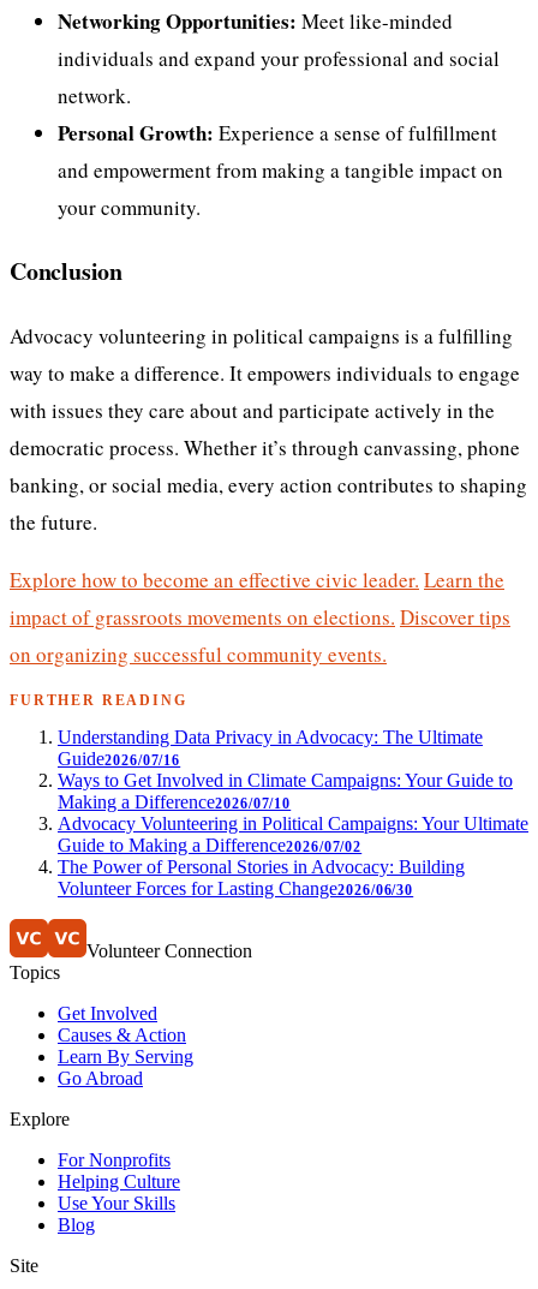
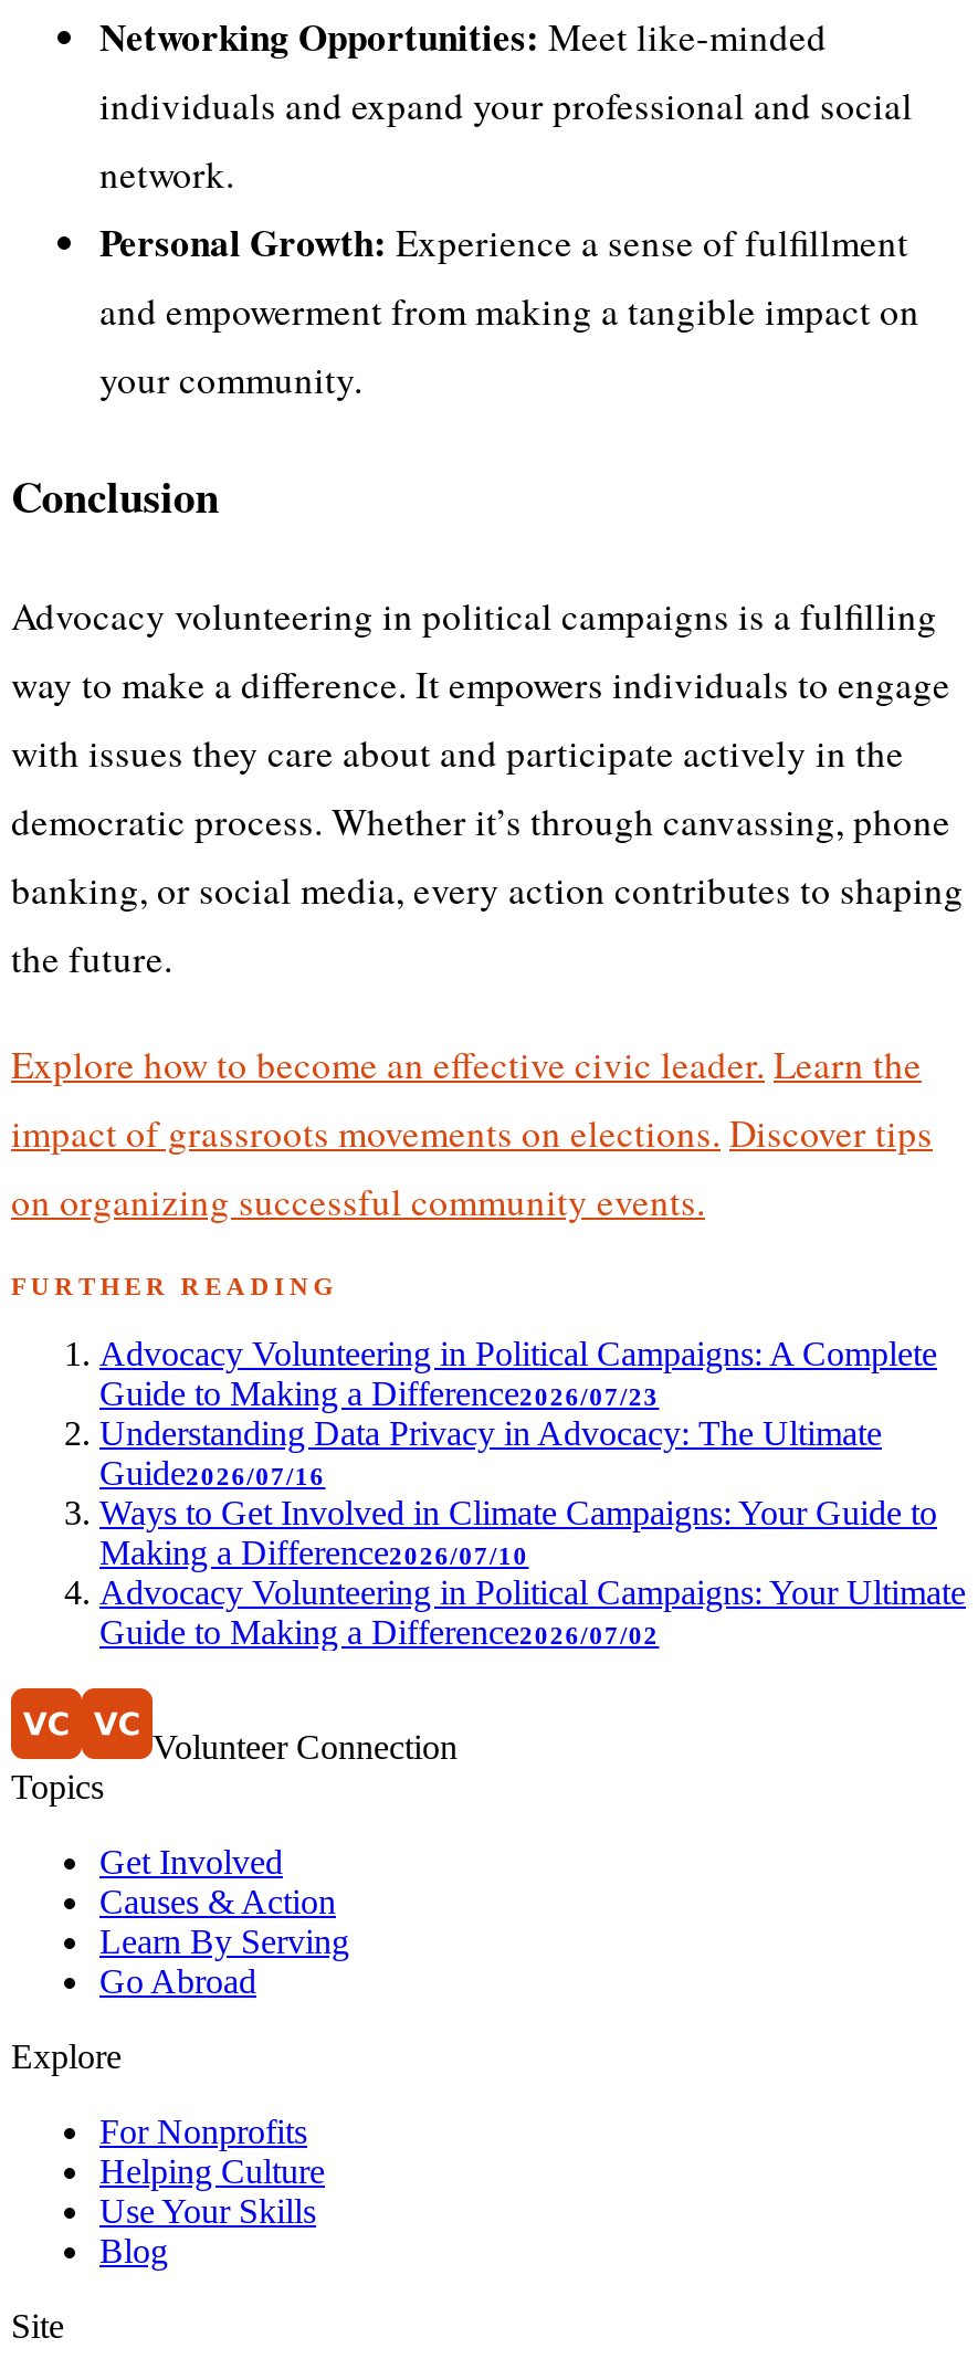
+ Advocacy Volunteering in Political Campaigns: A Complete
+ Guide to Making a Difference2026/07/23

moved down: Understanding Data Privacy in Advocacy: The Ultimate | Guide2026/07/16 | Ways to Get Involved in Climate Campaigns: Your Guide to | Making a Difference2026/07/10 | Advocacy Volunteering in Political Campaigns: Your Ultimate | Guide to Making a Difference2026/07/02

- The Power of Personal Stories in Advocacy: Building
- Volunteer Forces for Lasting Change2026/06/30
